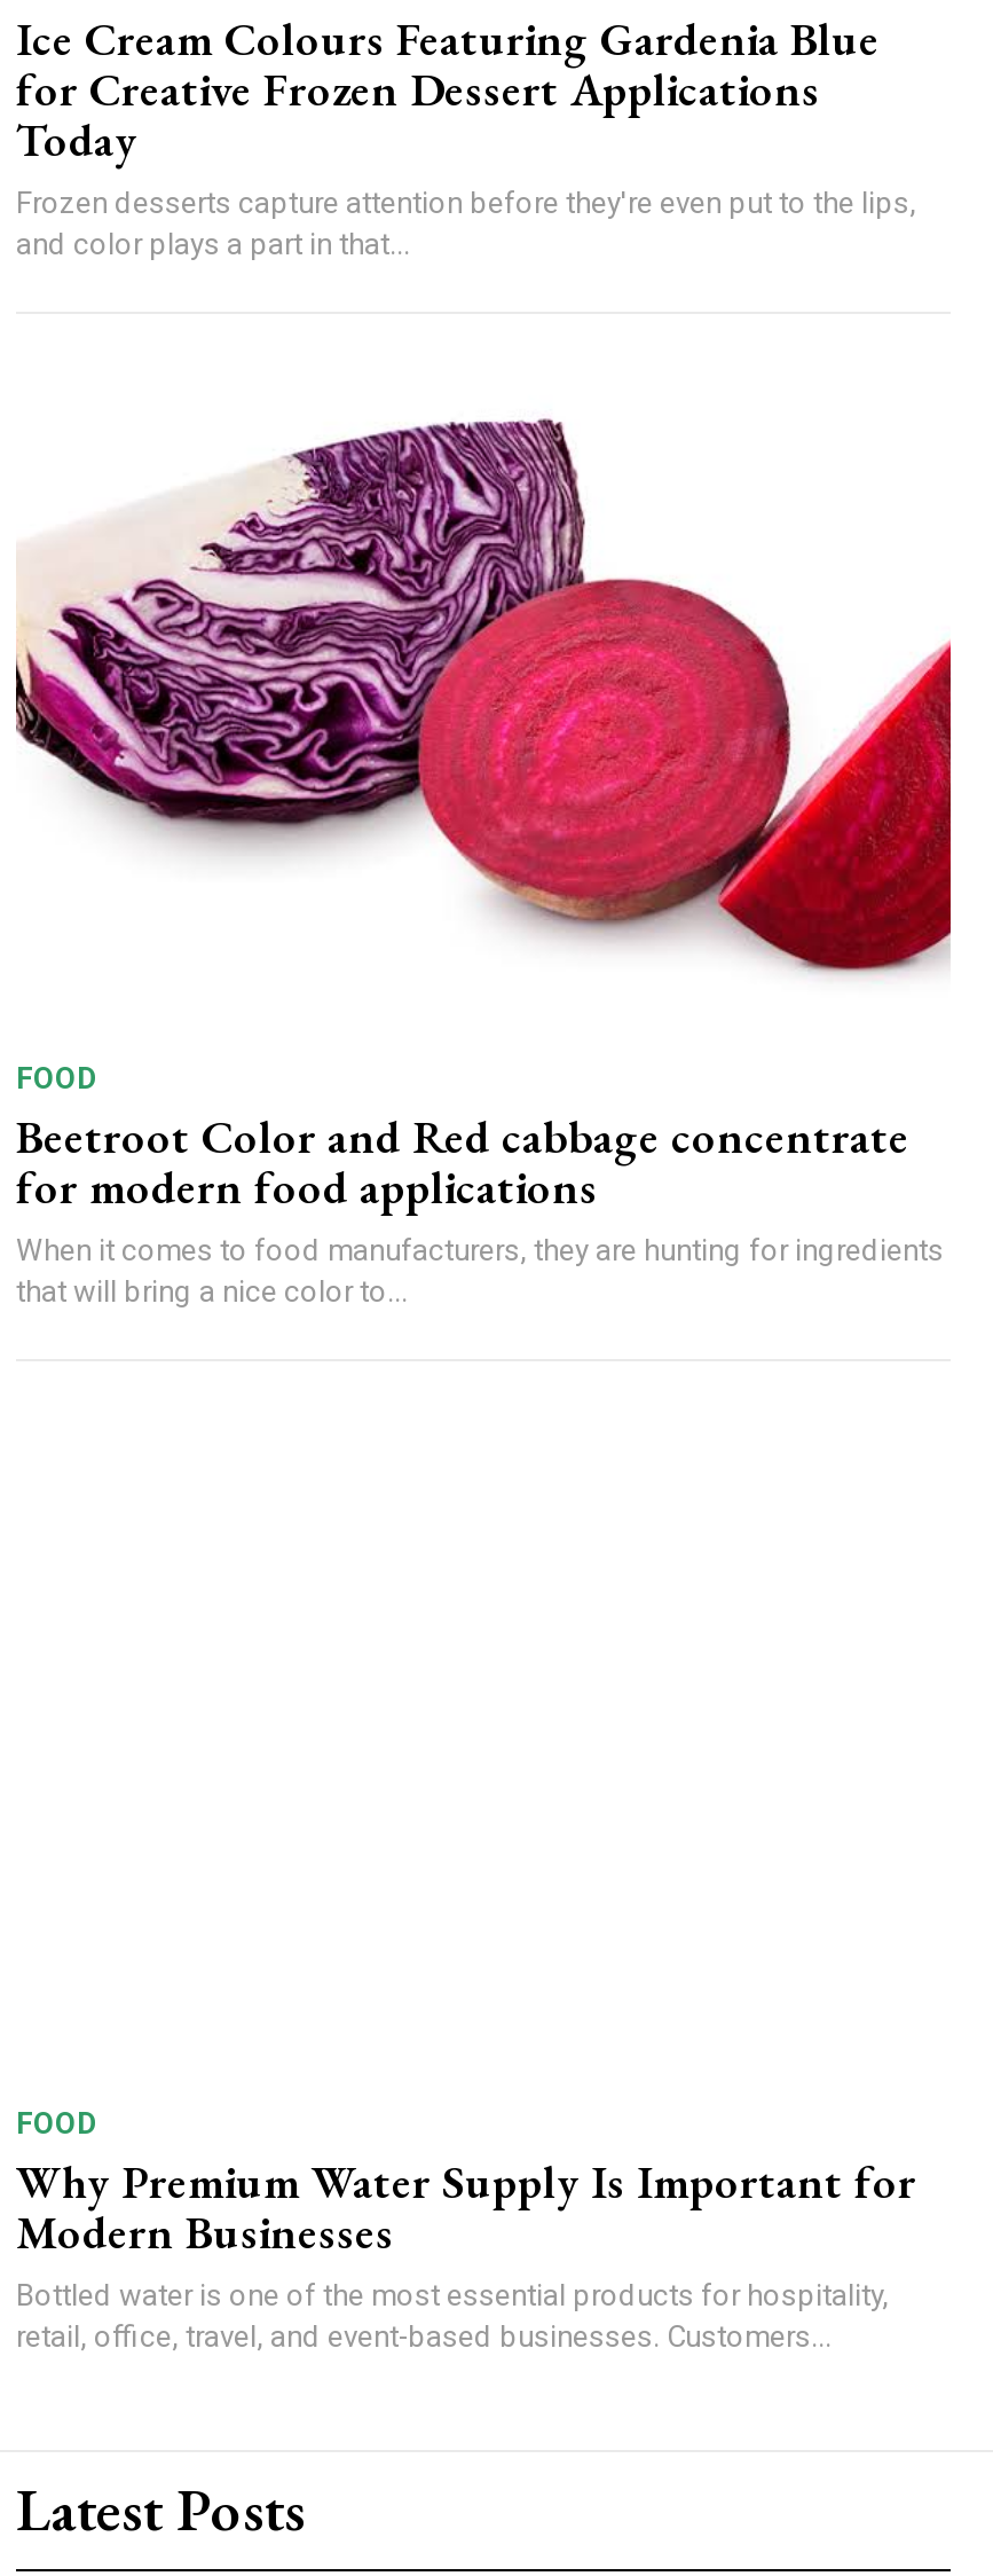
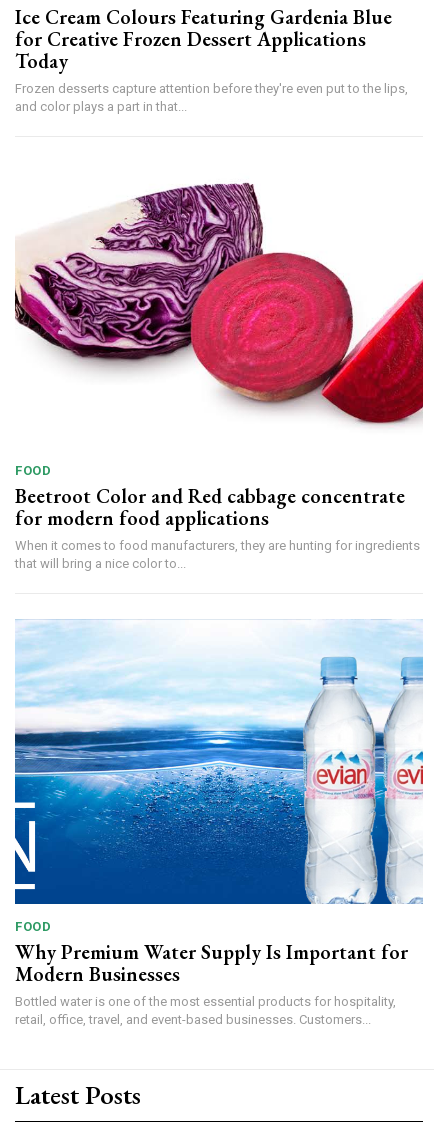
+ [image]
